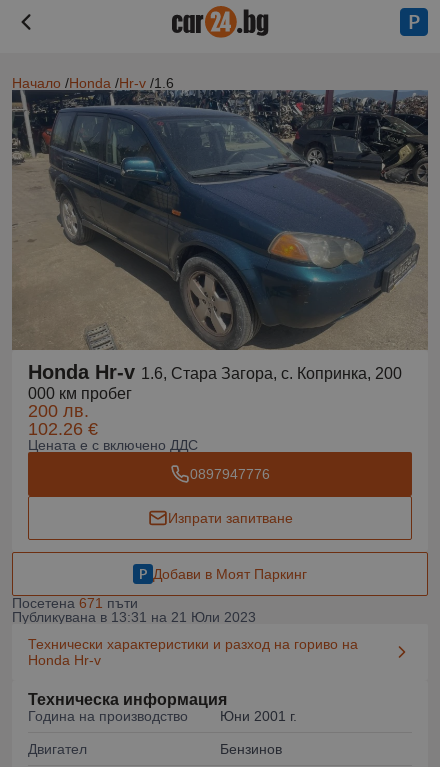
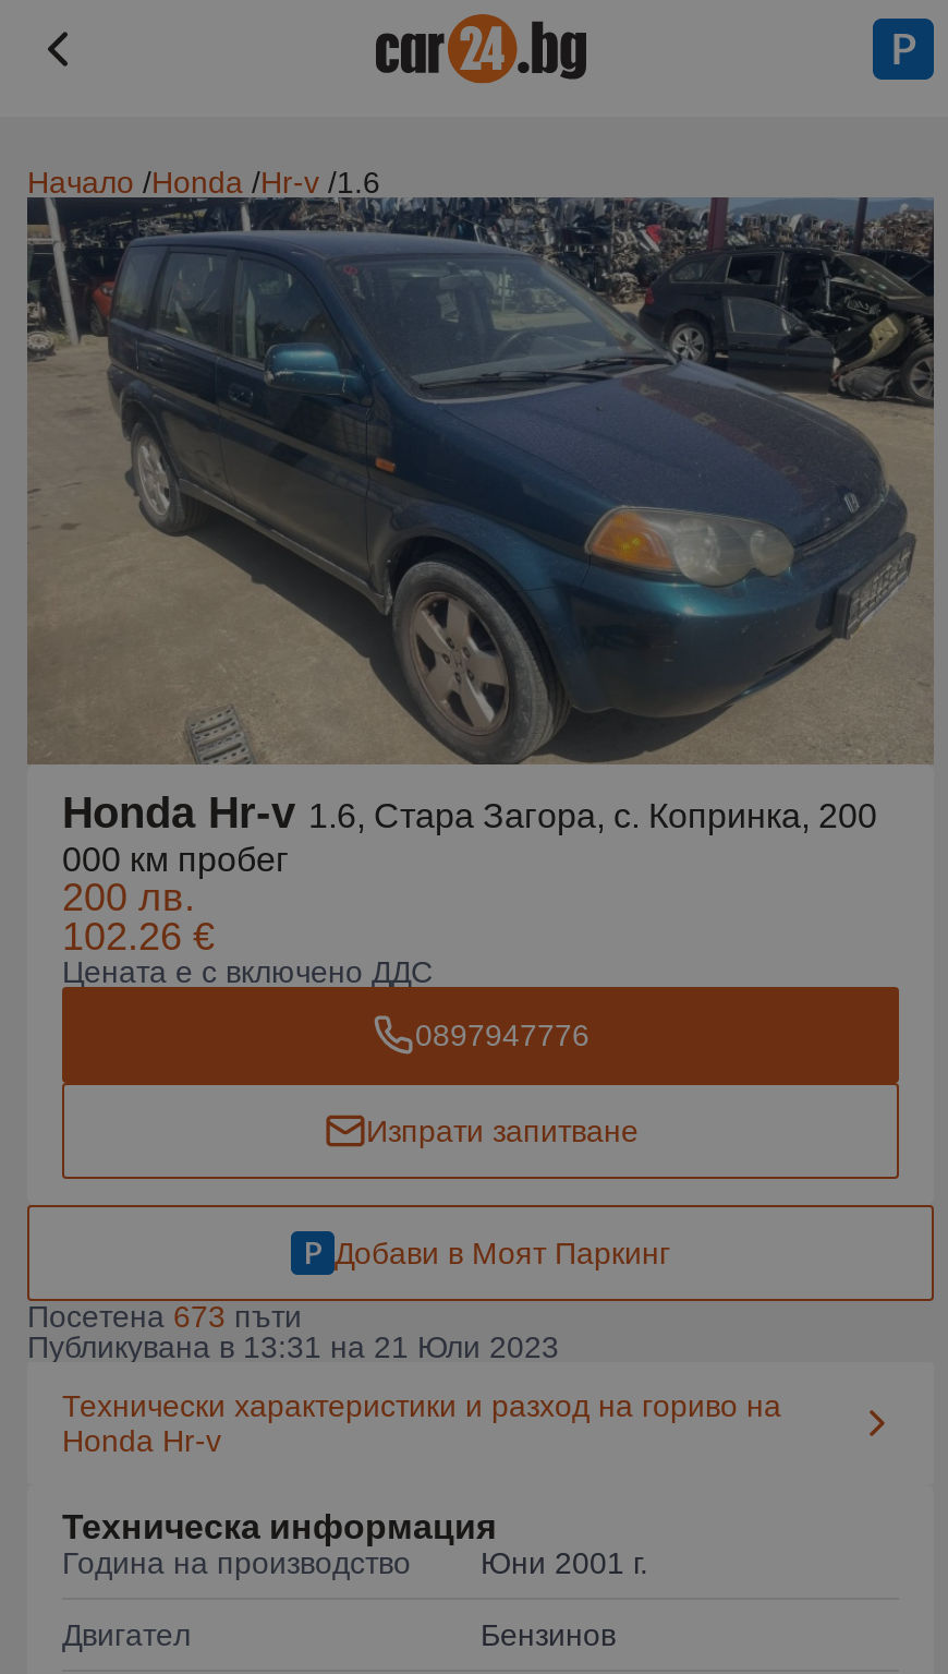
- Посетена671пъти
+ Посетена673пъти
